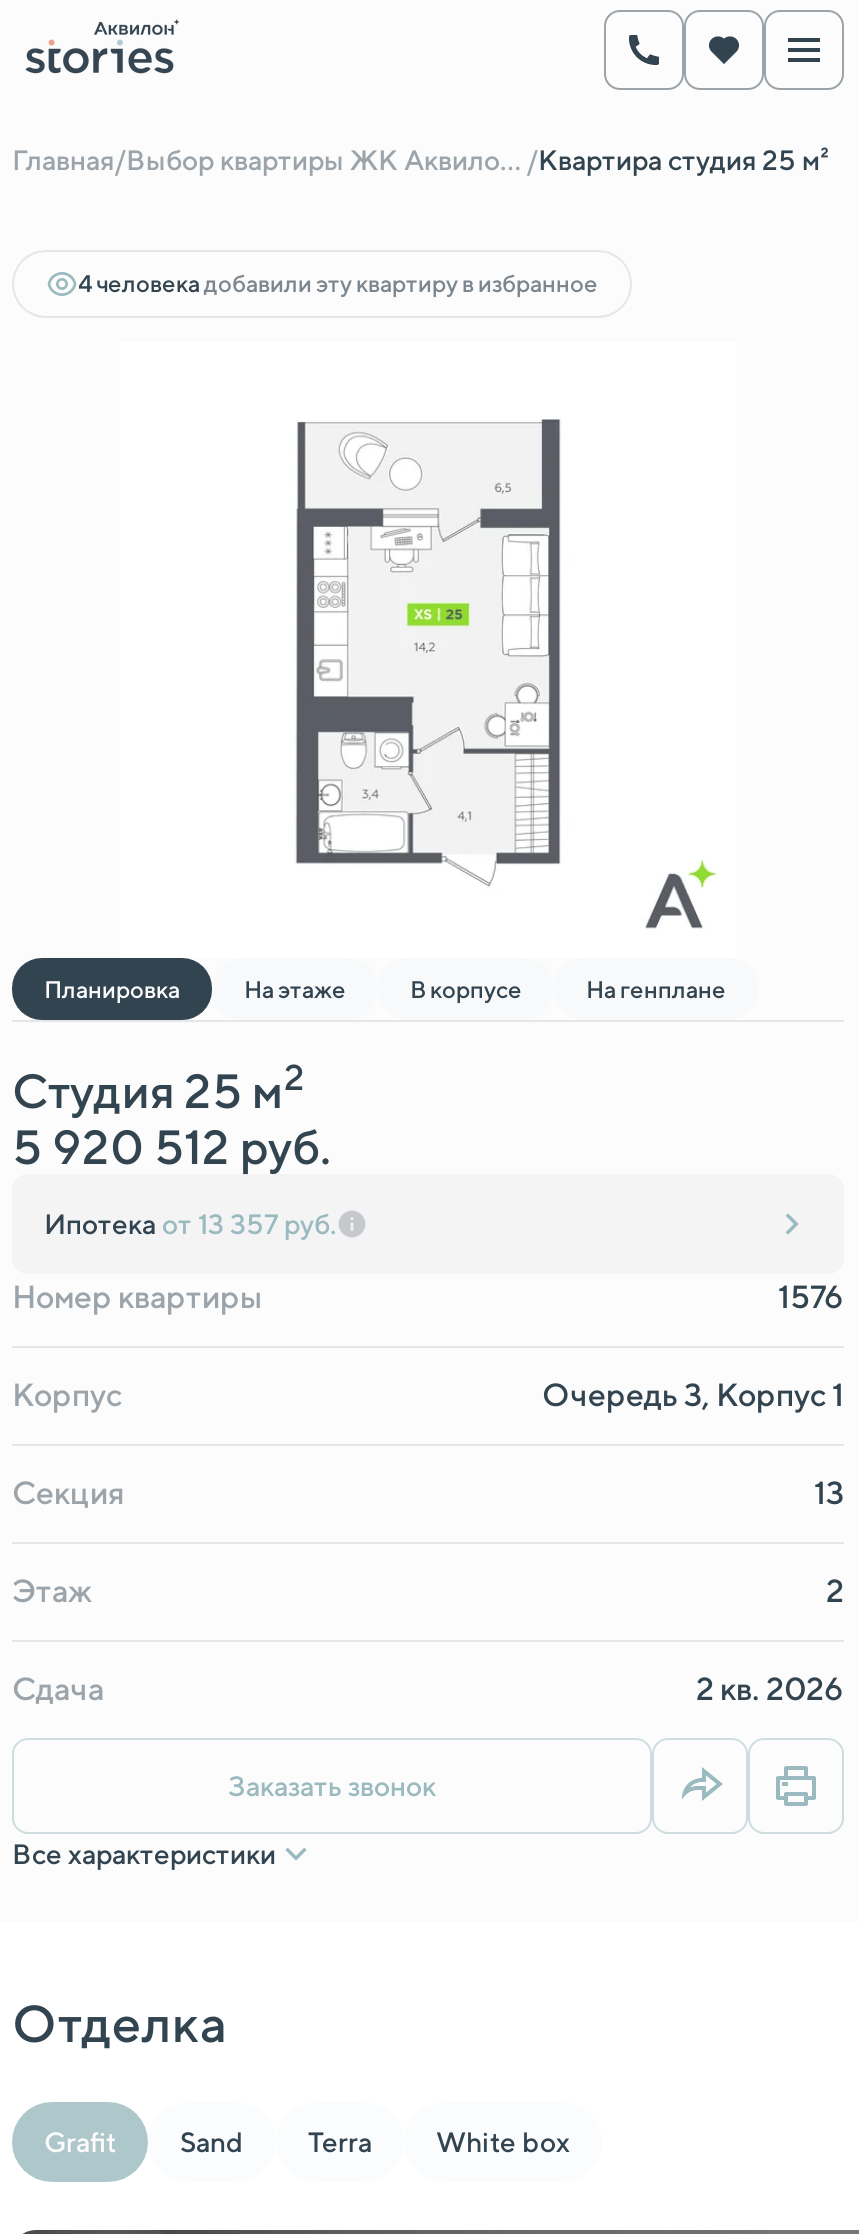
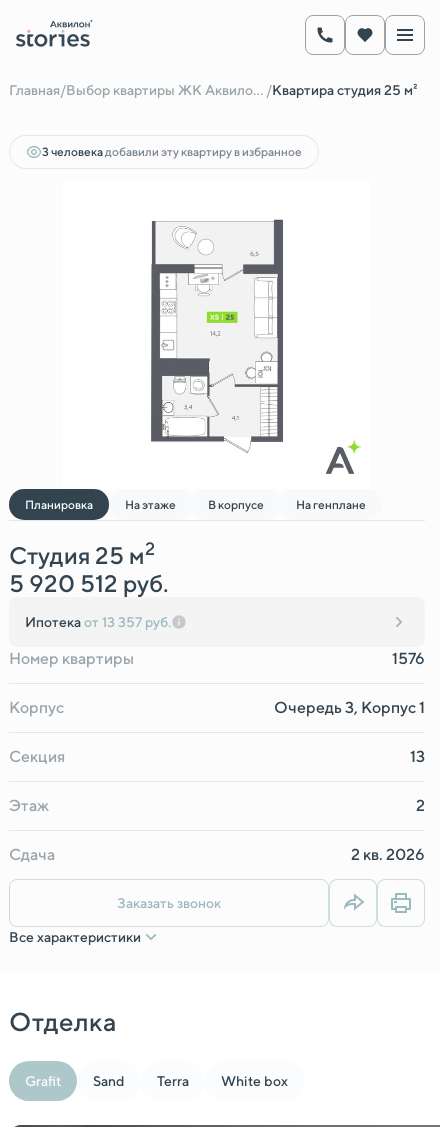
- 4 человекaдобавили эту квартиру в избранное
+ 3 человекaдобавили эту квартиру в избранное
